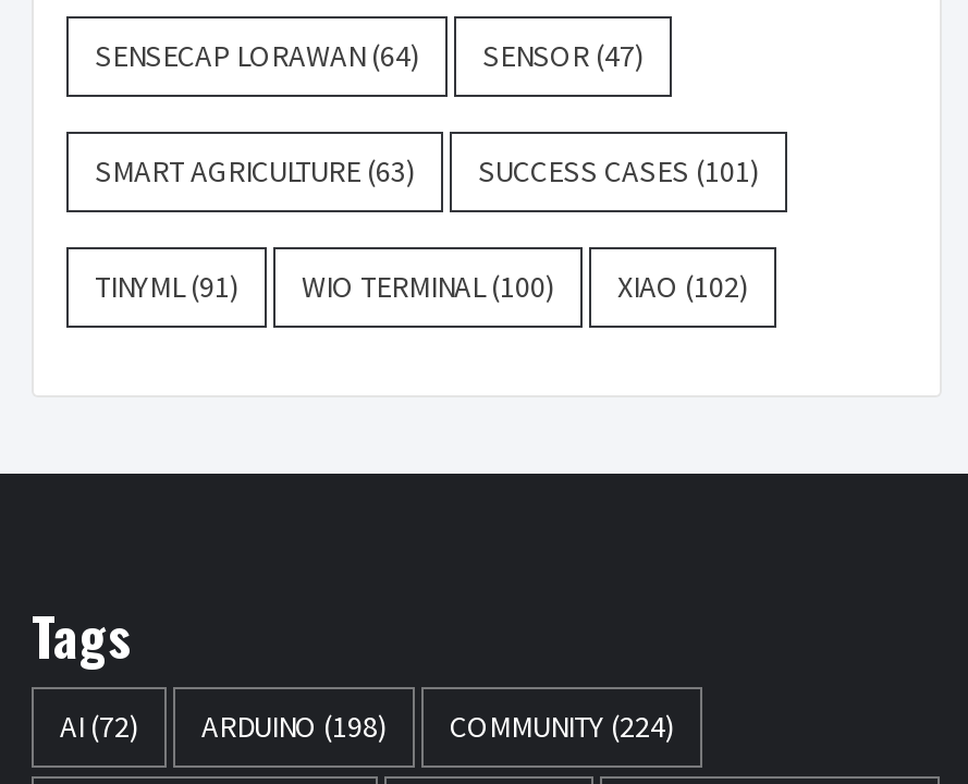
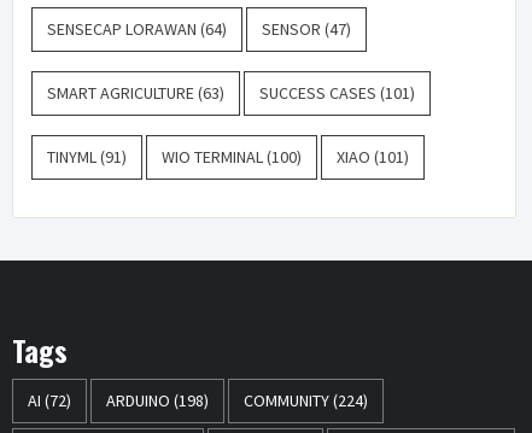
- TINYML(91) WIO TERMINAL(100) XIAO (102)
+ TINYML(91) WIO TERMINAL(100) XIAO (101)
